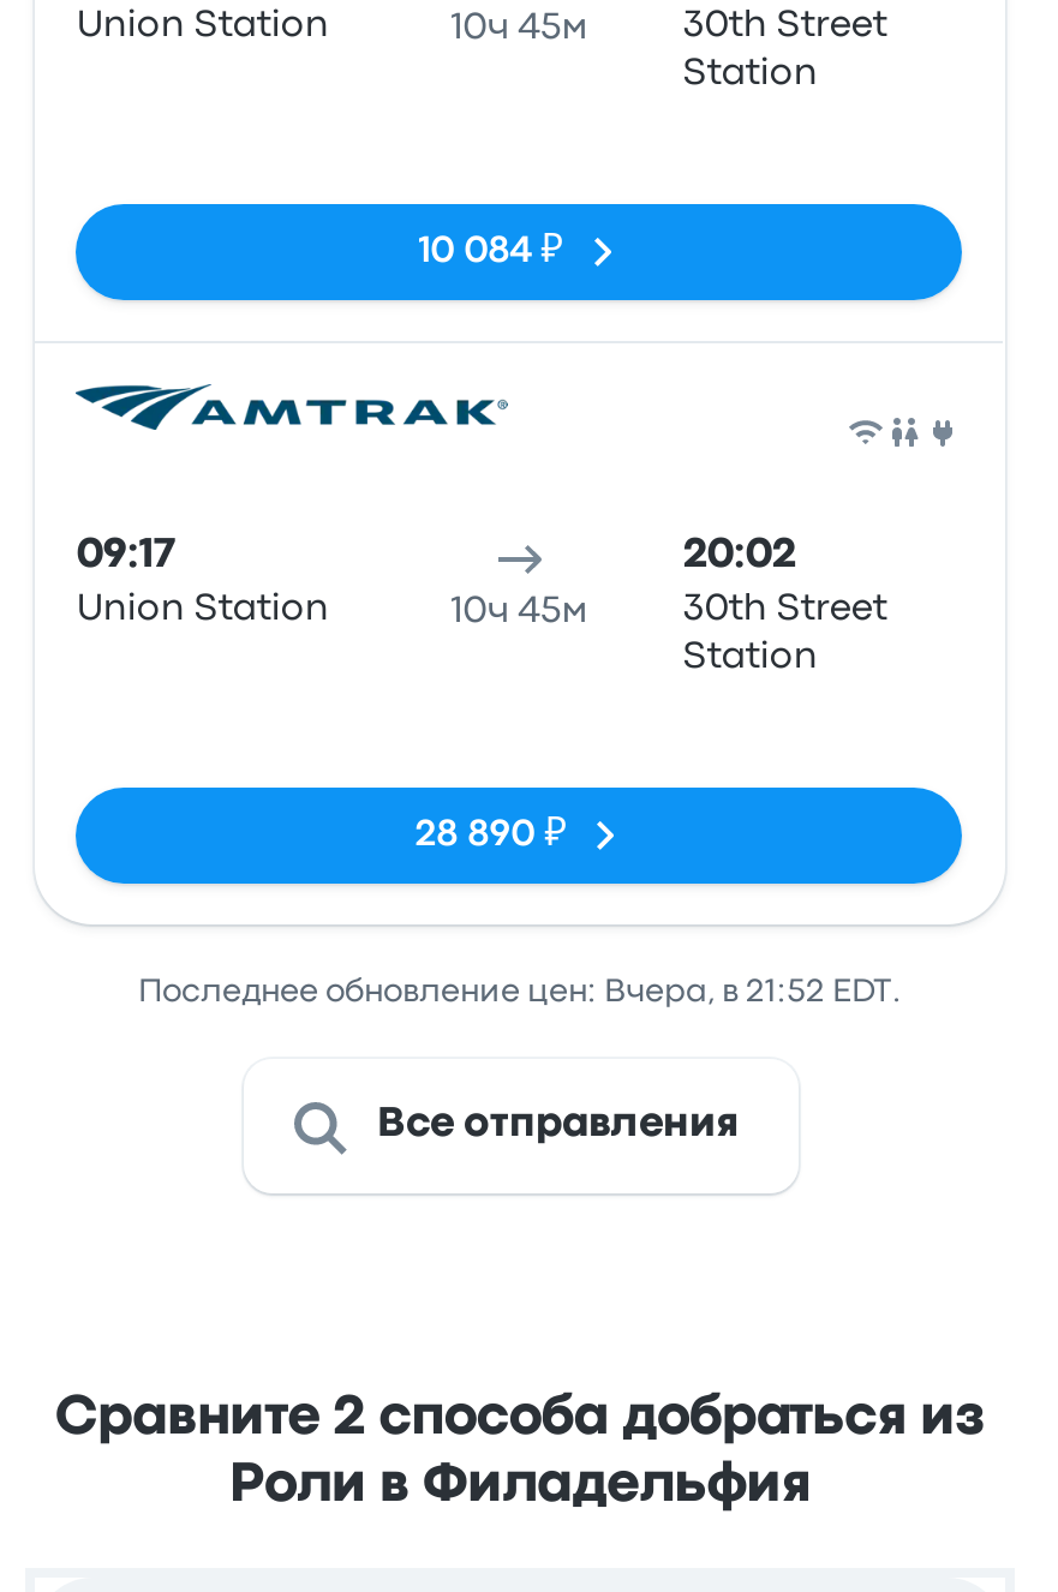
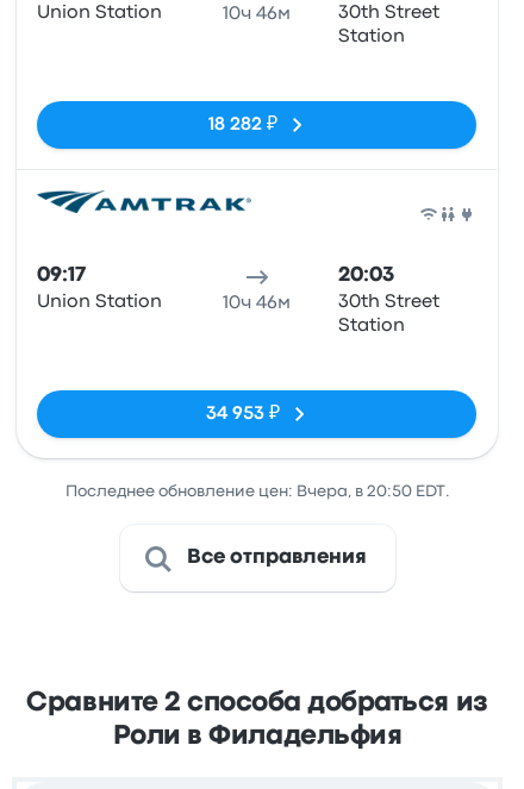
- 10ч 45м
+ 10ч 46м

- 10 084 ₽
+ 18 282 ₽

- 20:02
+ 20:03

- 10ч 45м
+ 10ч 46м

- 28 890 ₽
+ 34 953 ₽

- Последнее обновление цен: Вчера, в 21:52 EDT.
+ Последнее обновление цен: Вчера, в 20:50 EDT.
